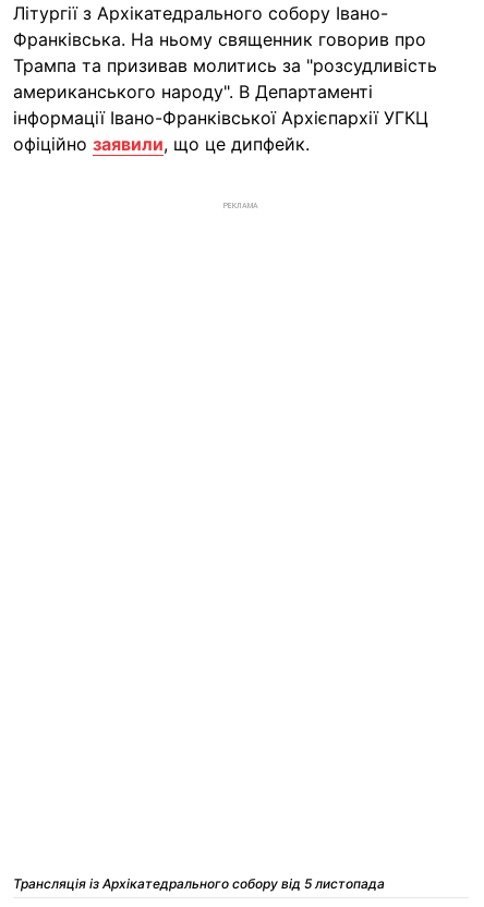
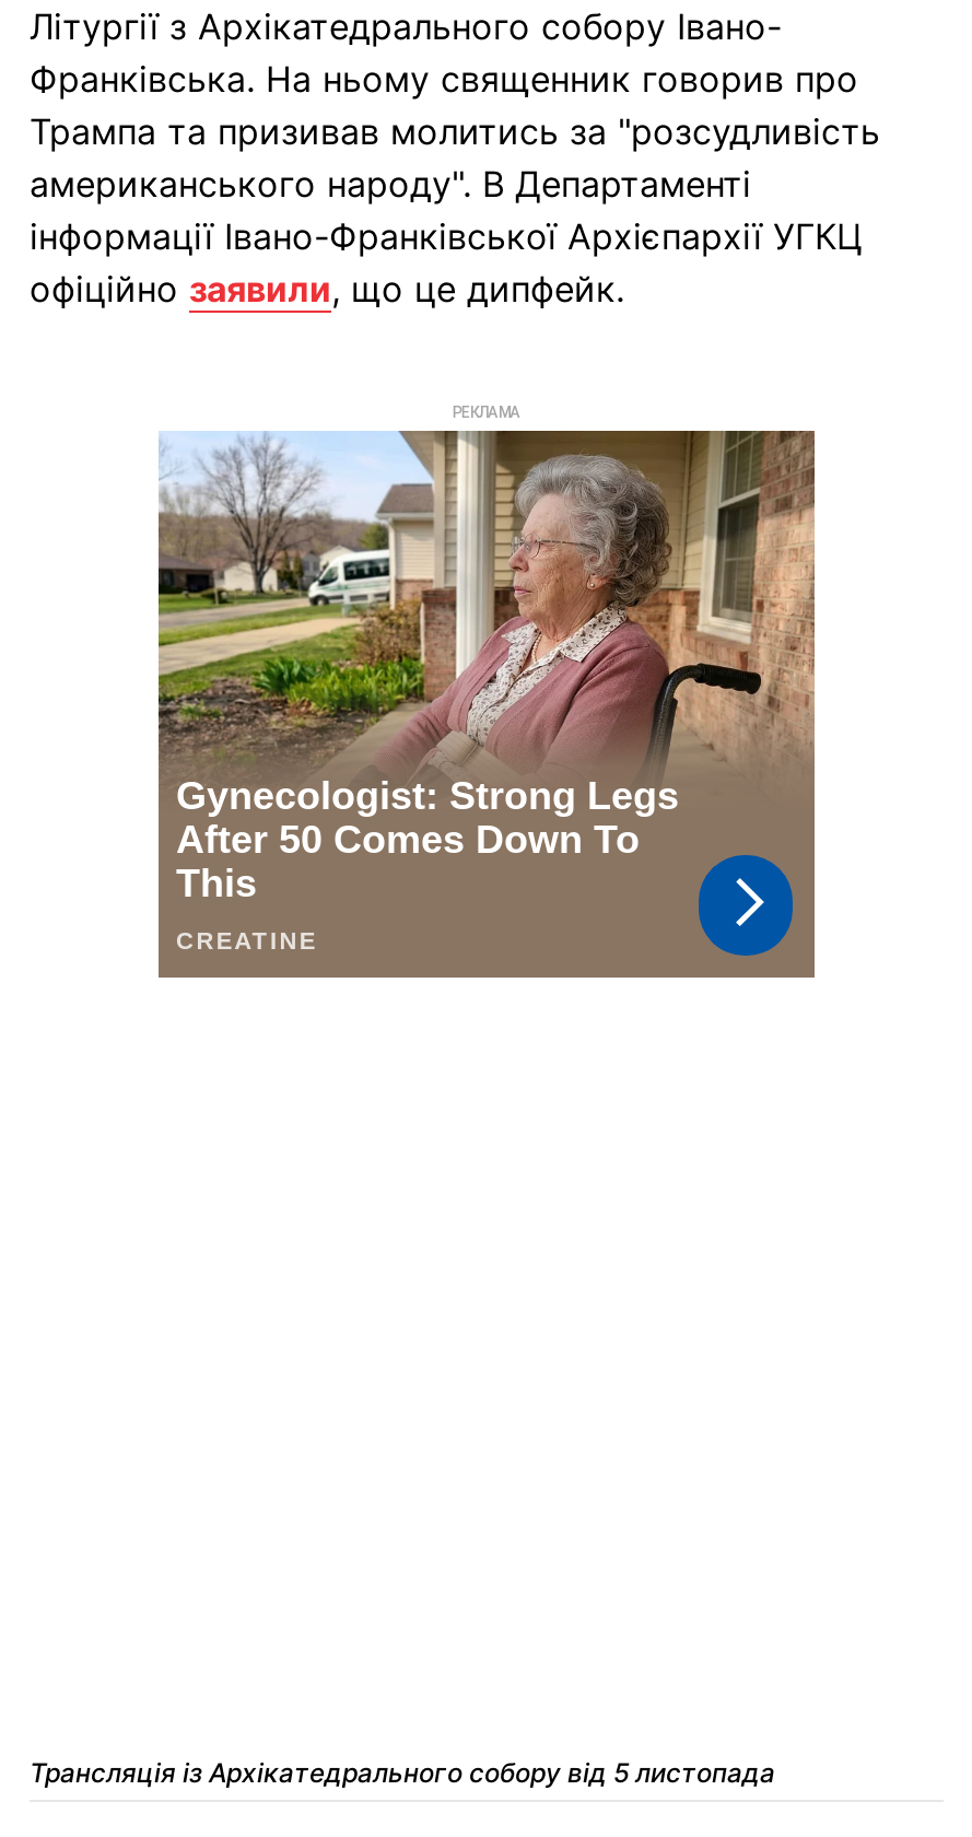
+ [image]
